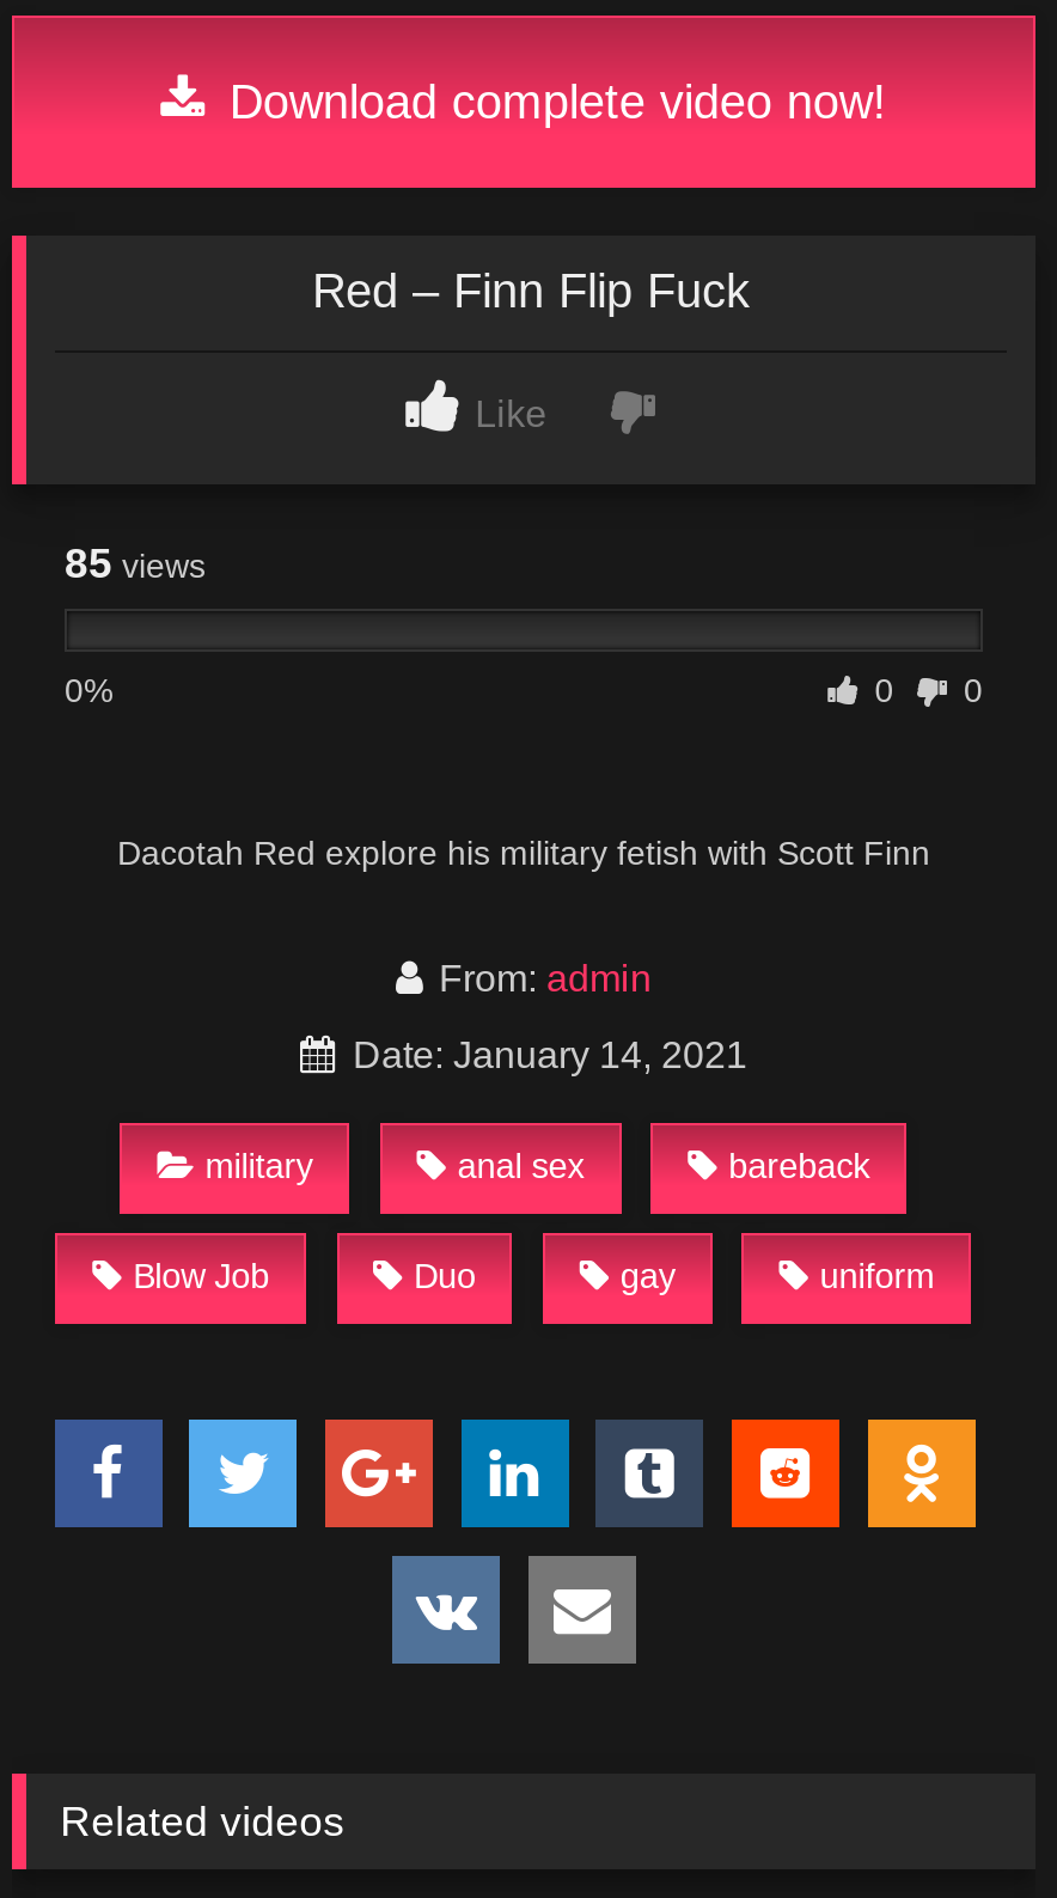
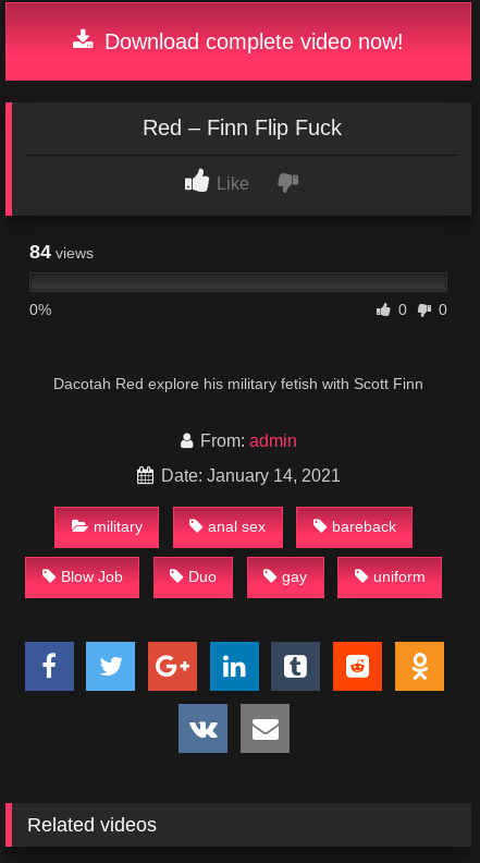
- 85 views
+ 84 views
